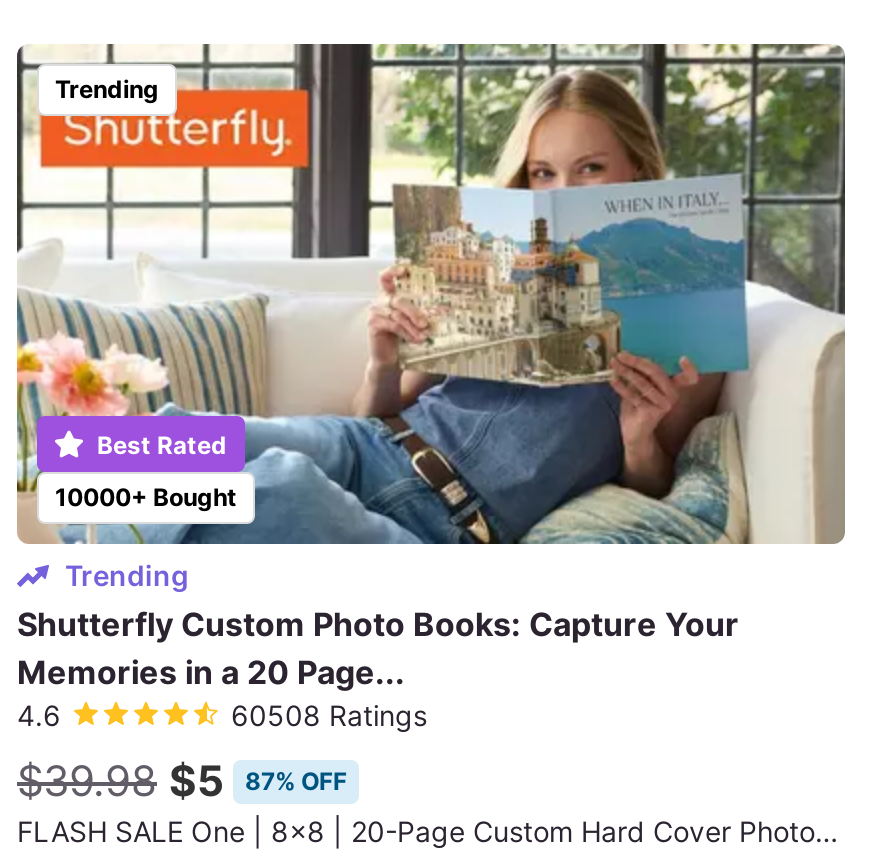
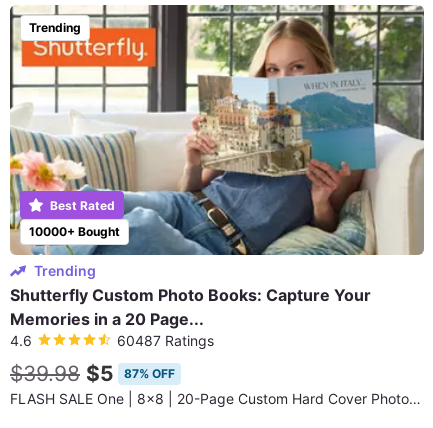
- 60508 Ratings
+ 60487 Ratings
